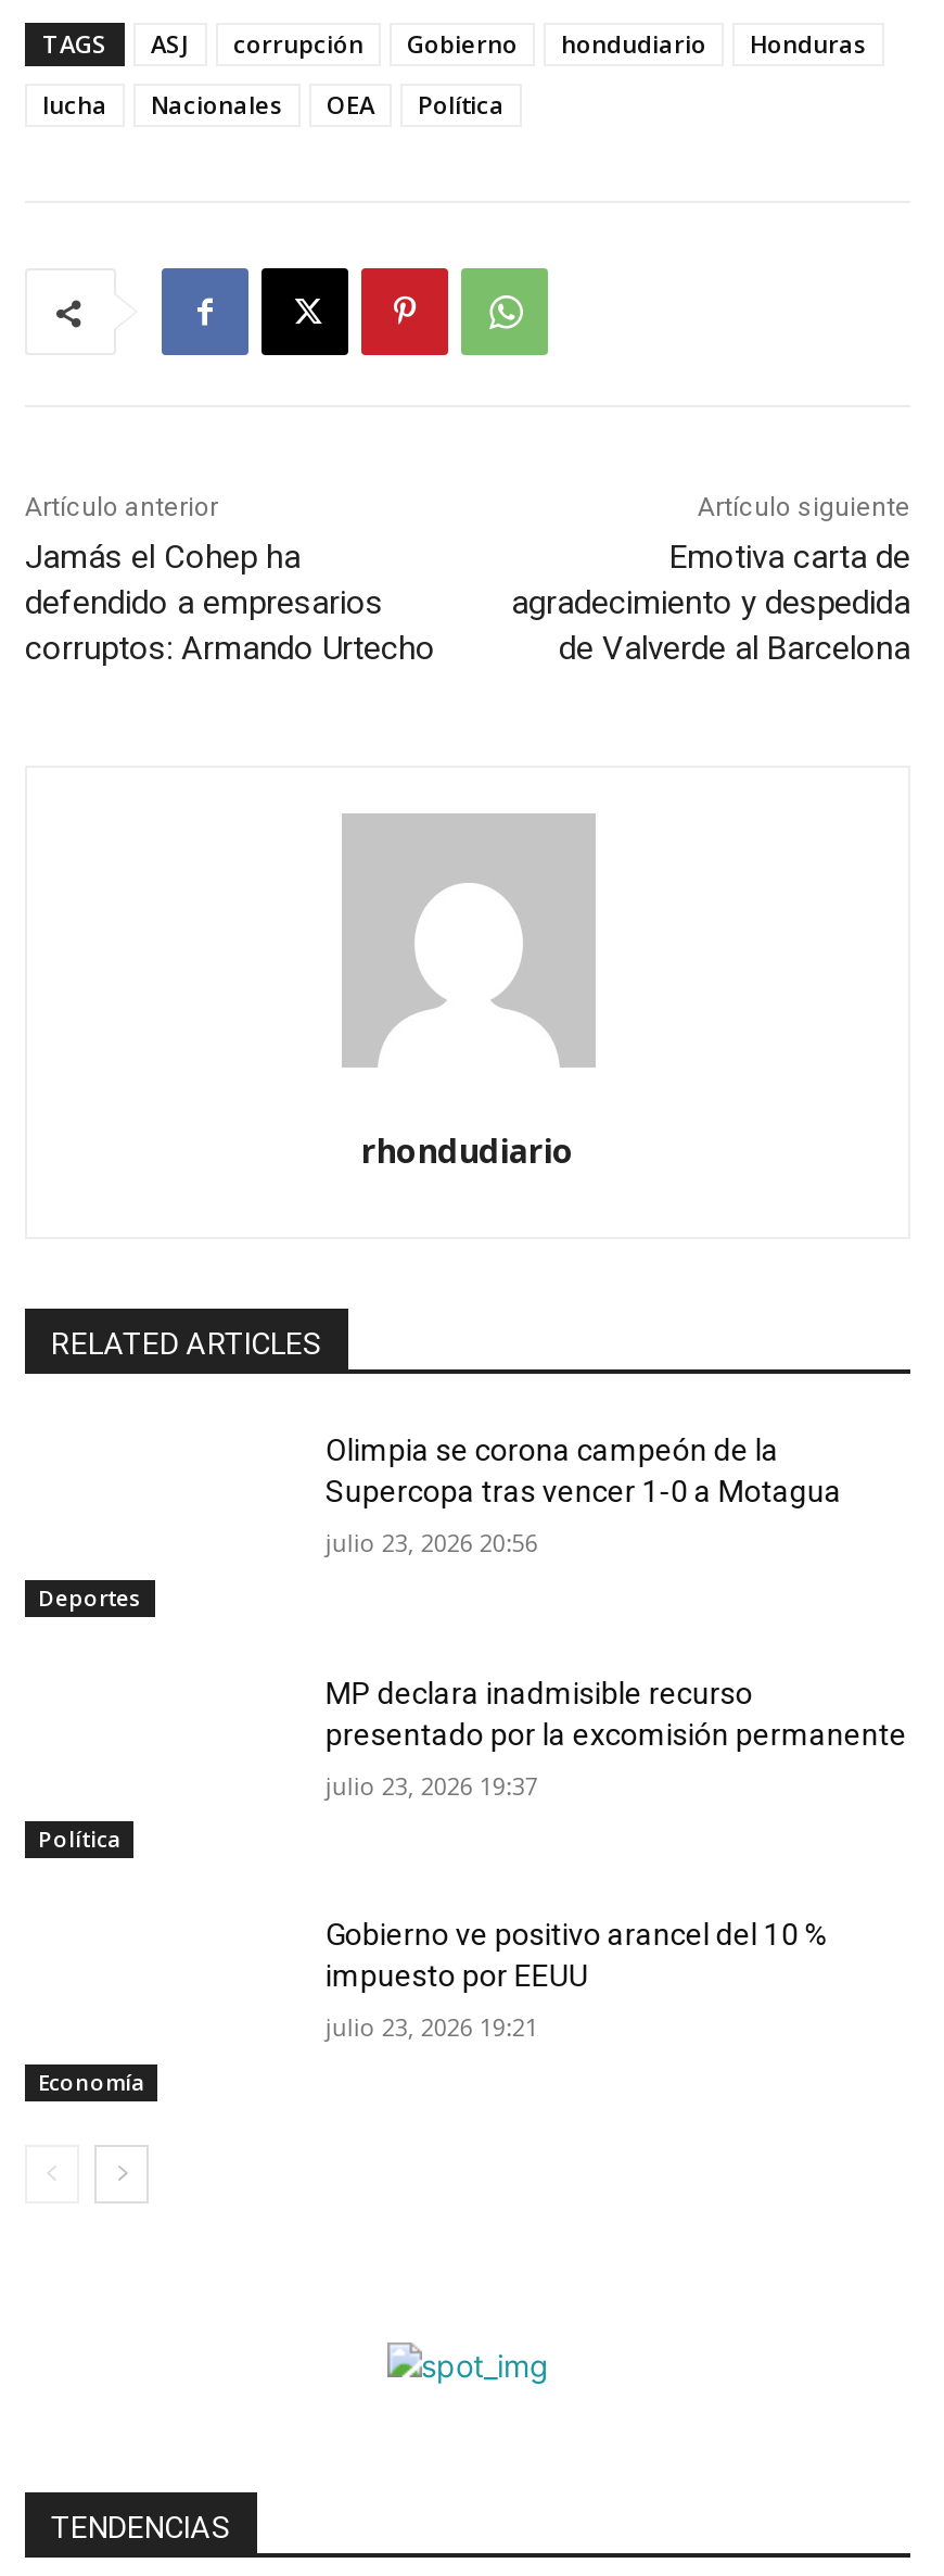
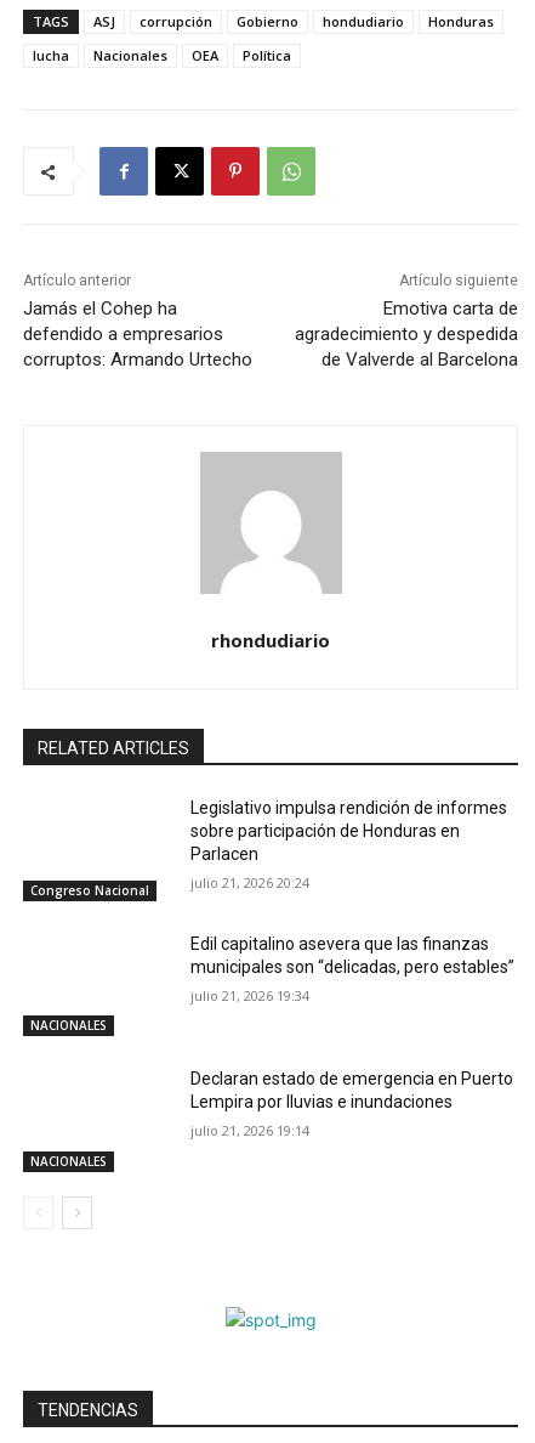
- Olimpia se corona campeón de la
- Supercopa tras vencer 1-0 a Motagua
+ Legislativo impulsa rendición de informes
+ sobre participación de Honduras en
+ Parlacen

- julio 23, 2026 20:56
+ julio 21, 2026 20:24

- Deportes
+ Congreso Nacional

- MP declara inadmisible recurso
- presentado por la excomisión permanente
+ Edil capitalino asevera que las finanzas
+ municipales son “delicadas, pero estables”

- julio 23, 2026 19:37
+ julio 21, 2026 19:34

- Política
+ NACIONALES

- Gobierno ve positivo arancel del 10 %
- impuesto por EEUU
+ Declaran estado de emergencia en Puerto
+ Lempira por lluvias e inundaciones

- julio 23, 2026 19:21
+ julio 21, 2026 19:14

- Economía
+ NACIONALES
